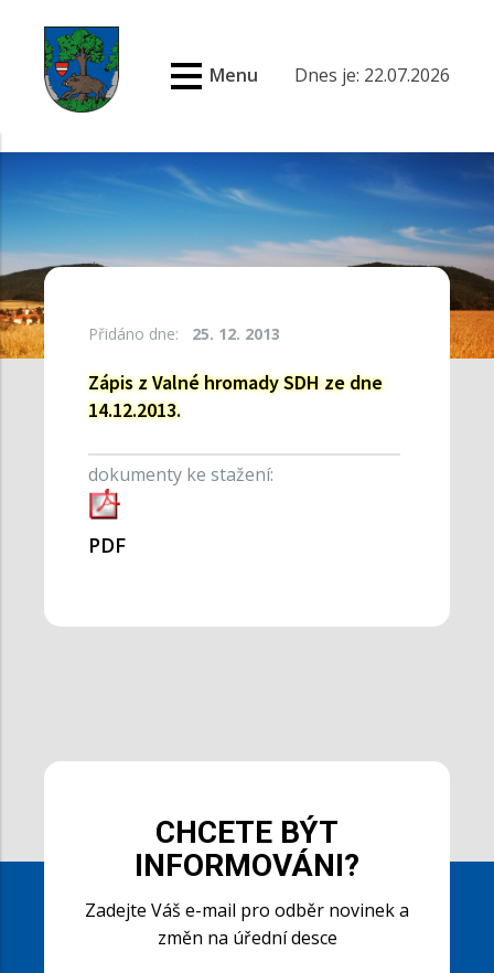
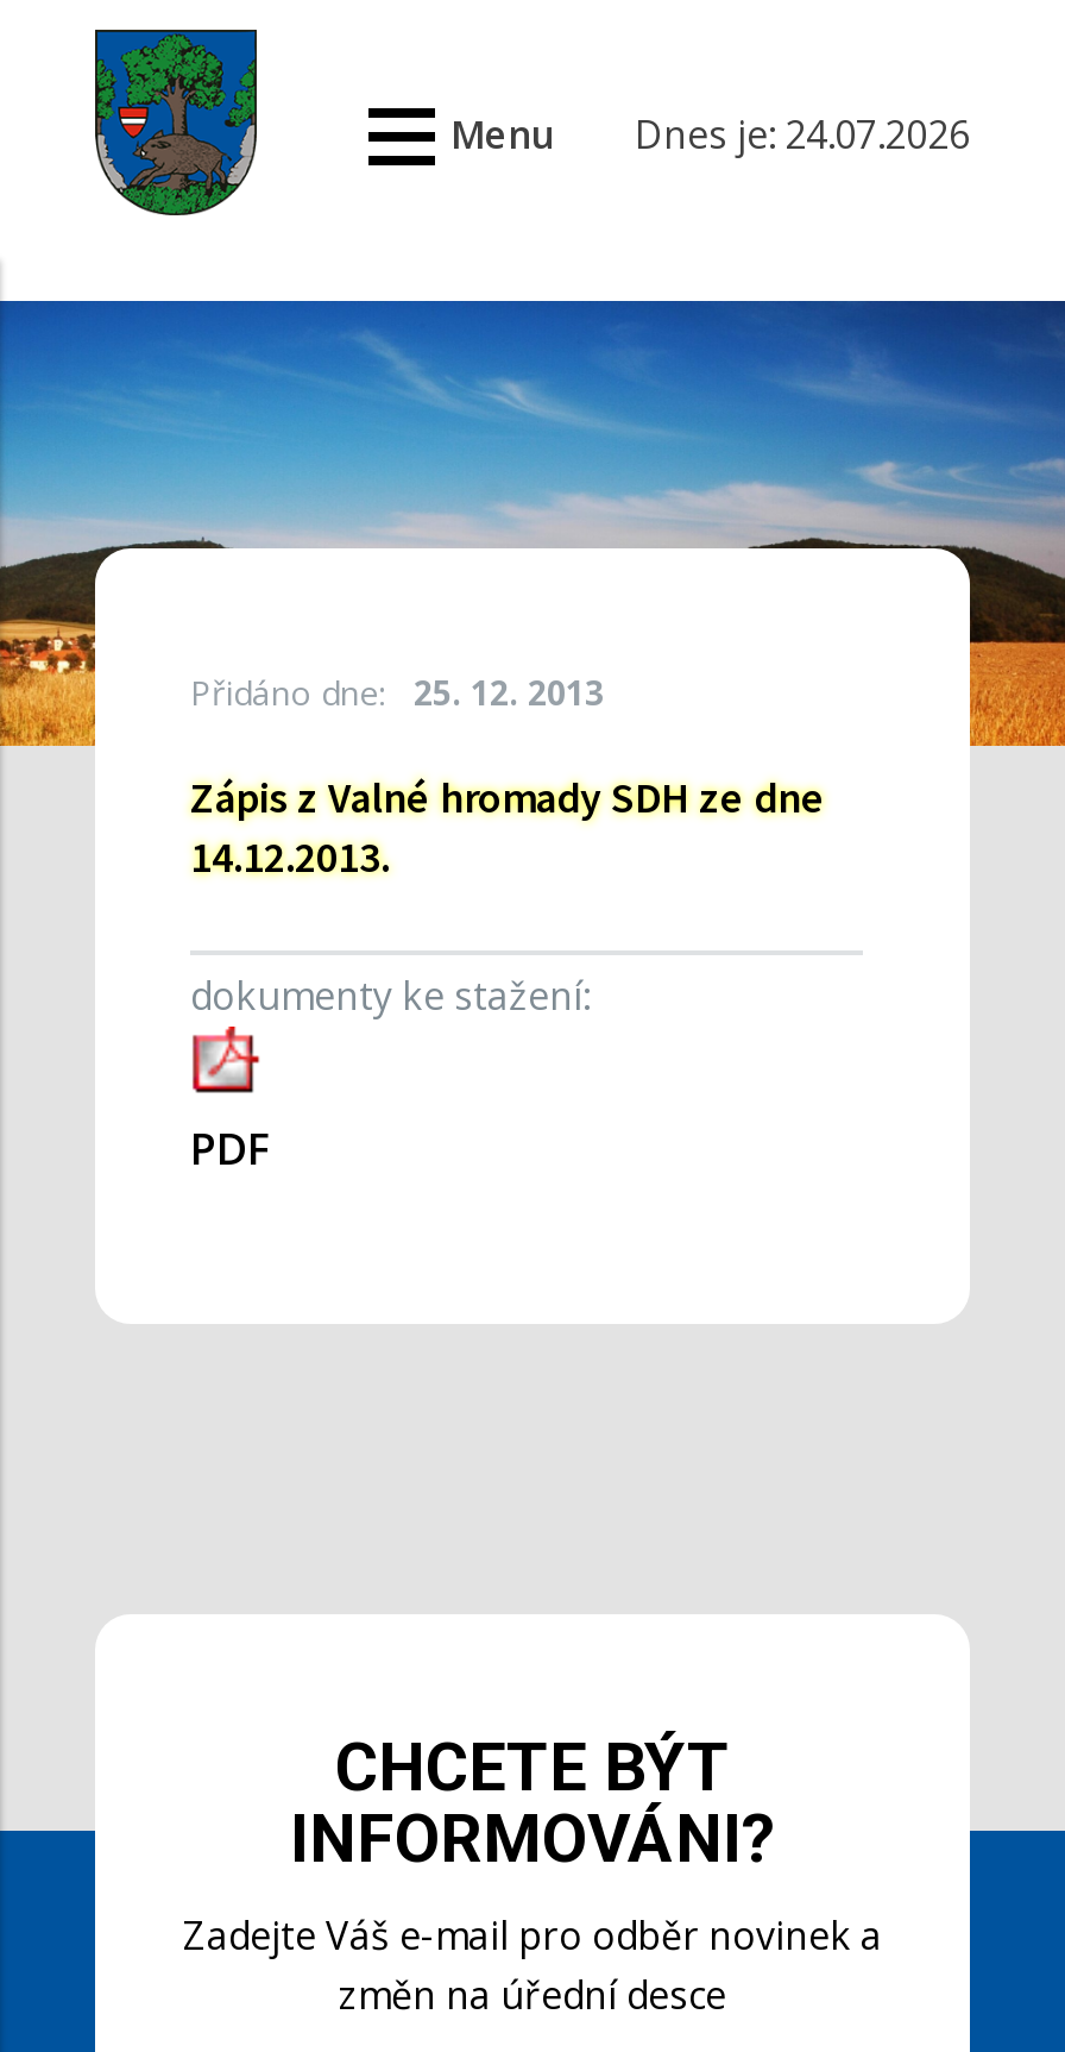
- Menu Dnes je: 22.07.2026
+ Menu Dnes je: 24.07.2026
